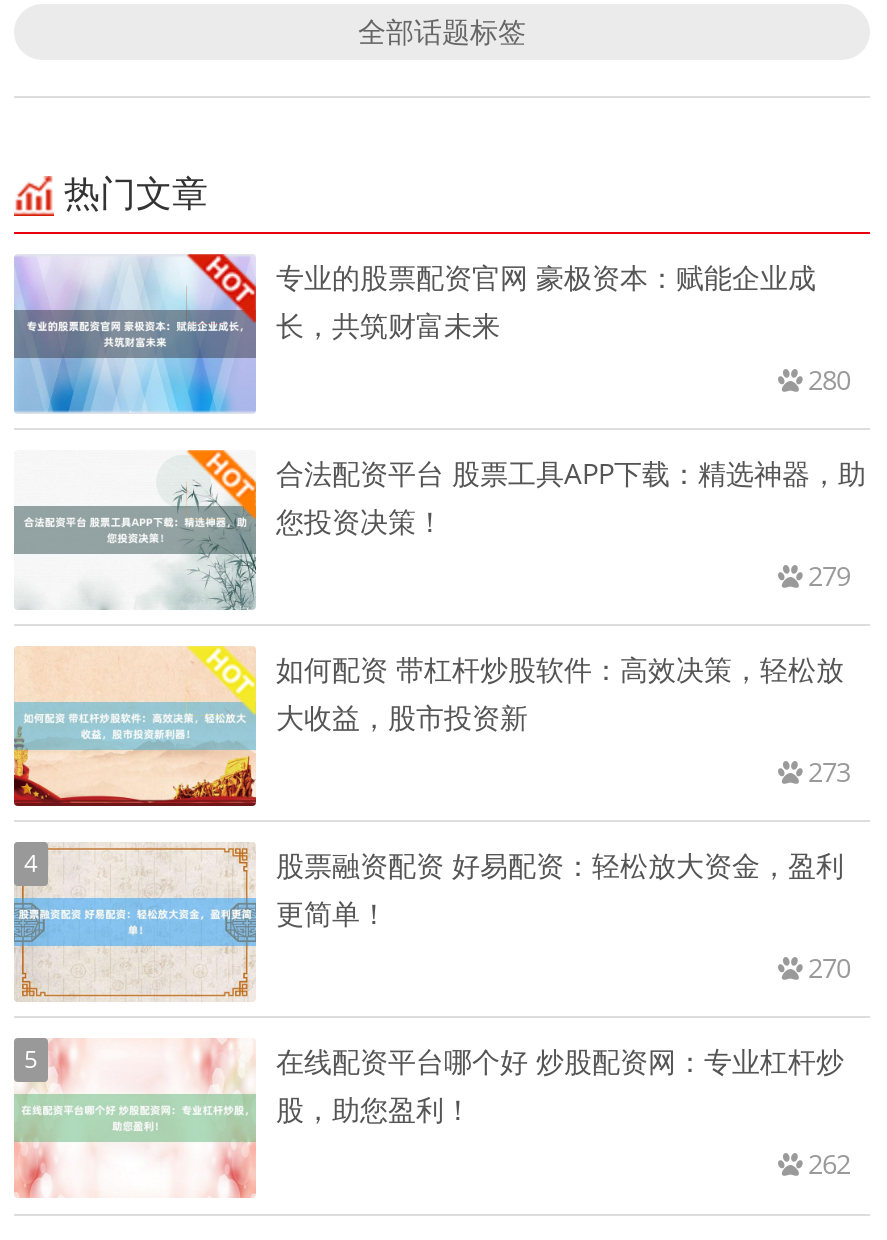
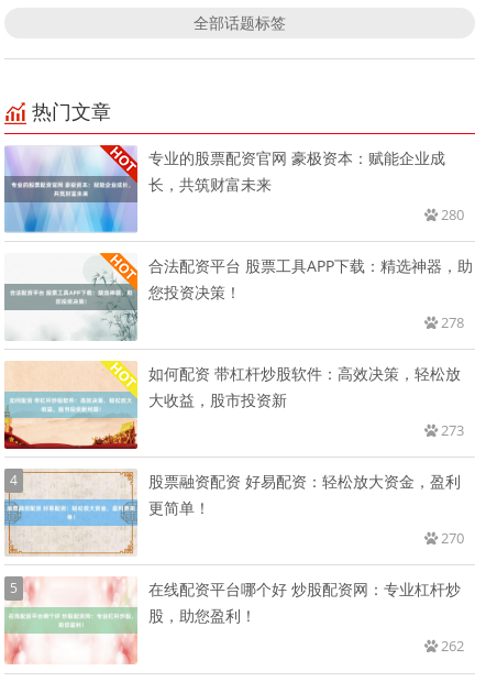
- 279
+ 278
